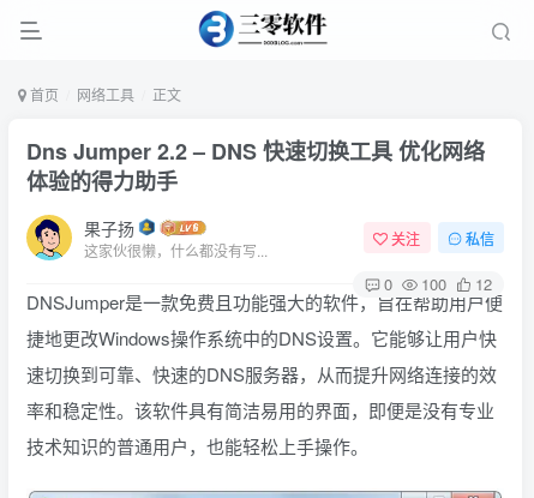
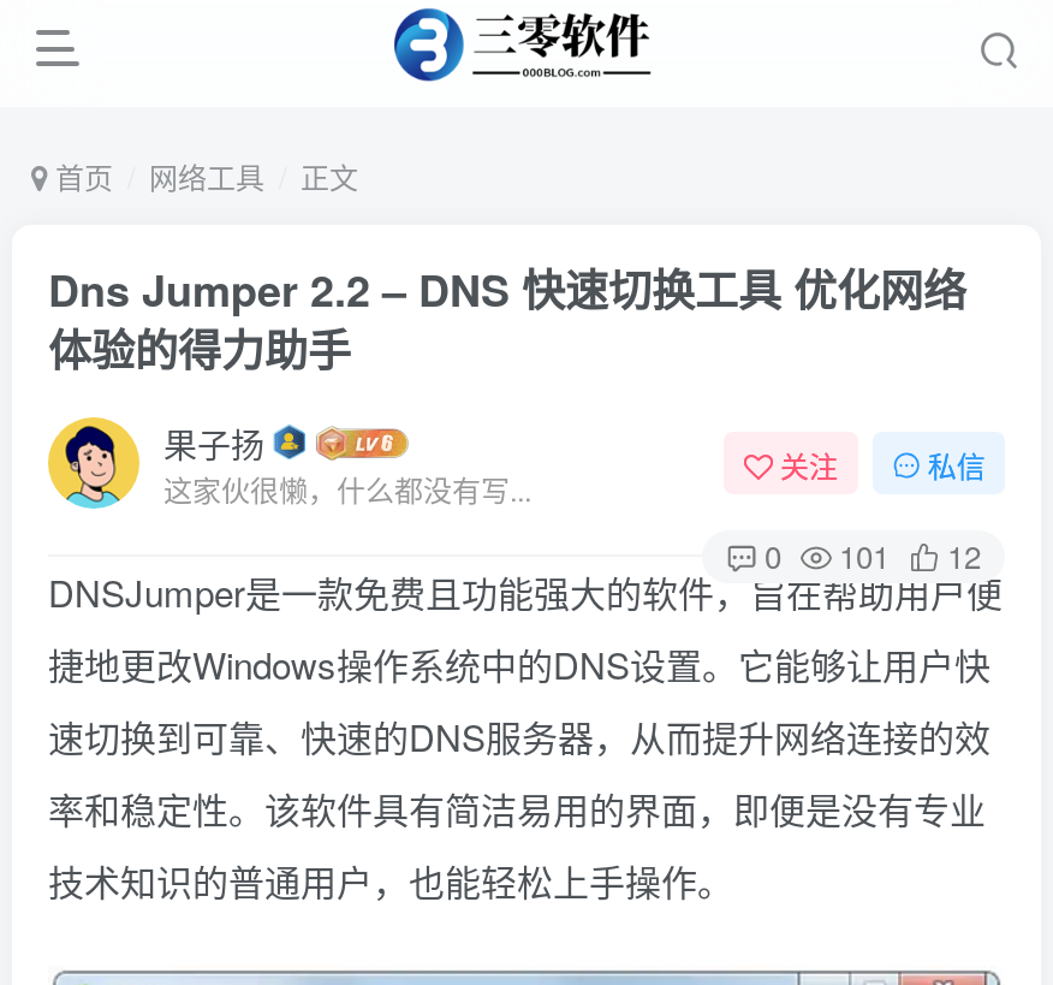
- 0 100 12
+ 0 101 12
